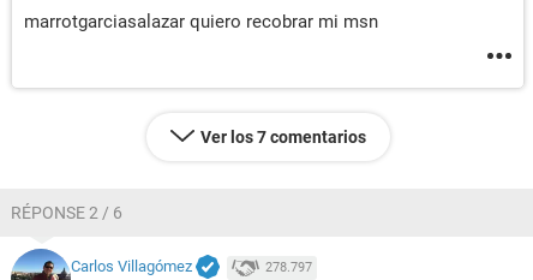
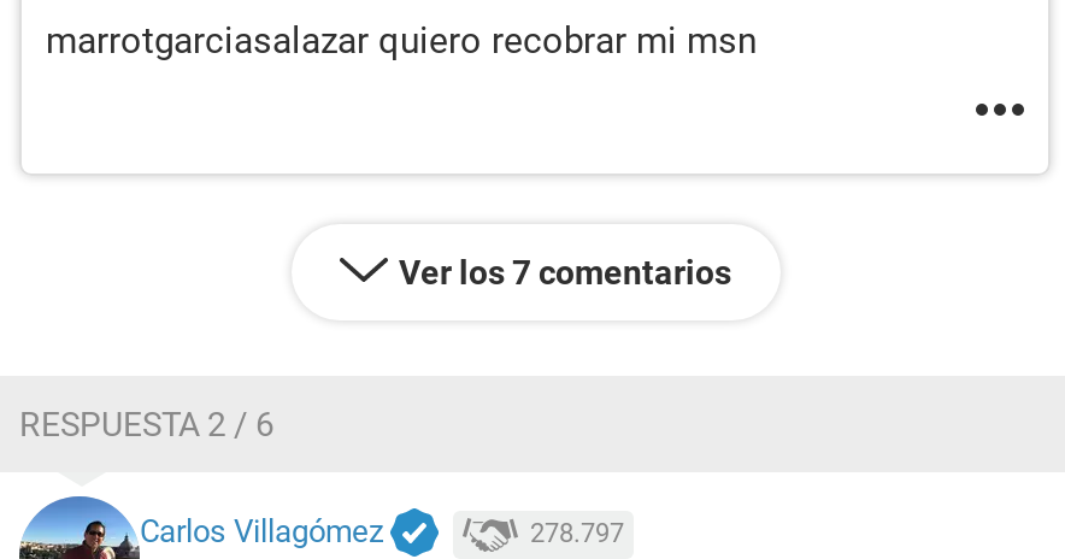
- RÉPONSE 2 / 6
+ RESPUESTA 2 / 6
